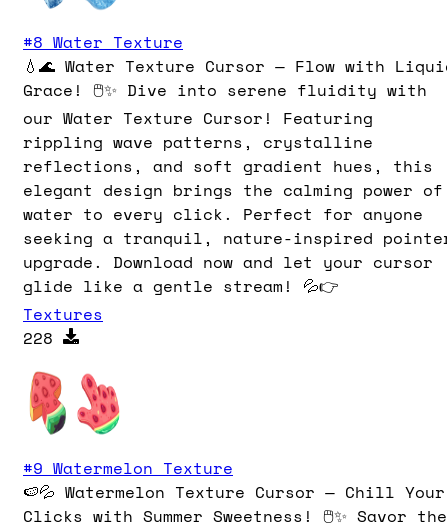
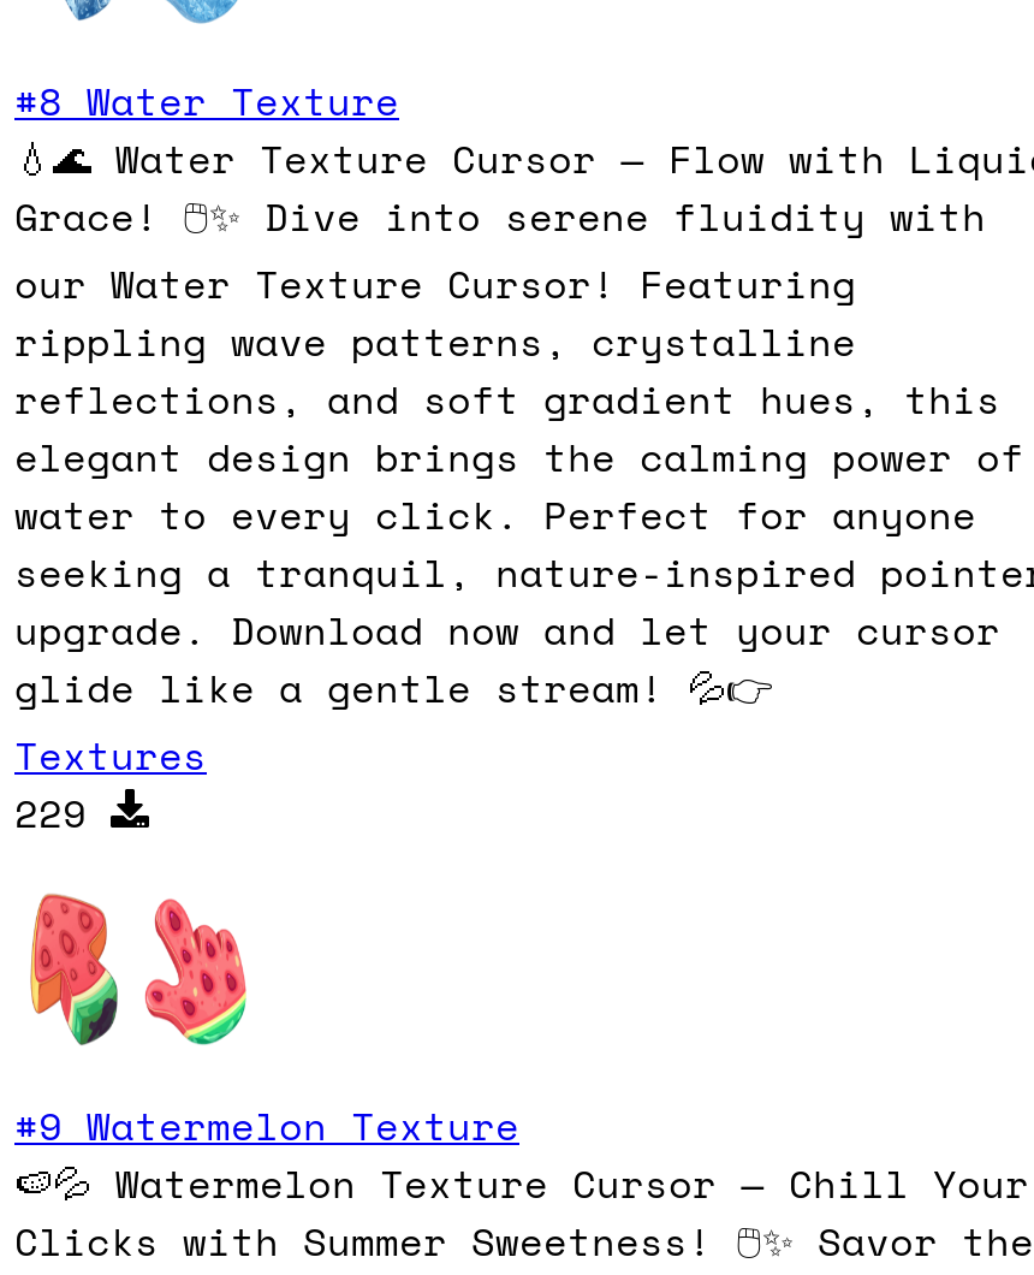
- 228
+ 229
